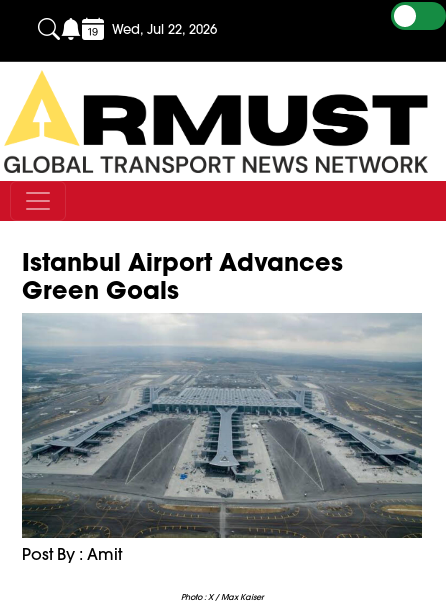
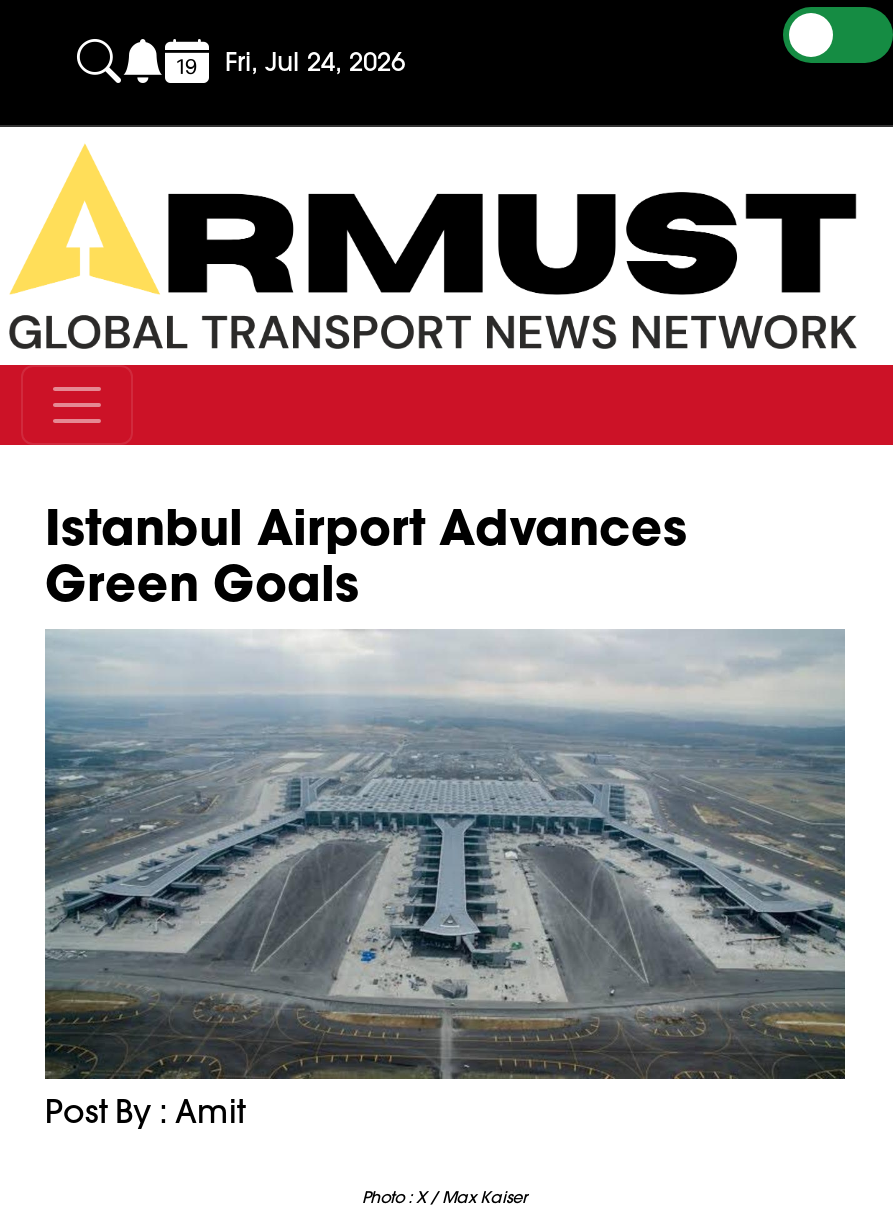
- Wed, Jul 22, 2026
+ Fri, Jul 24, 2026
